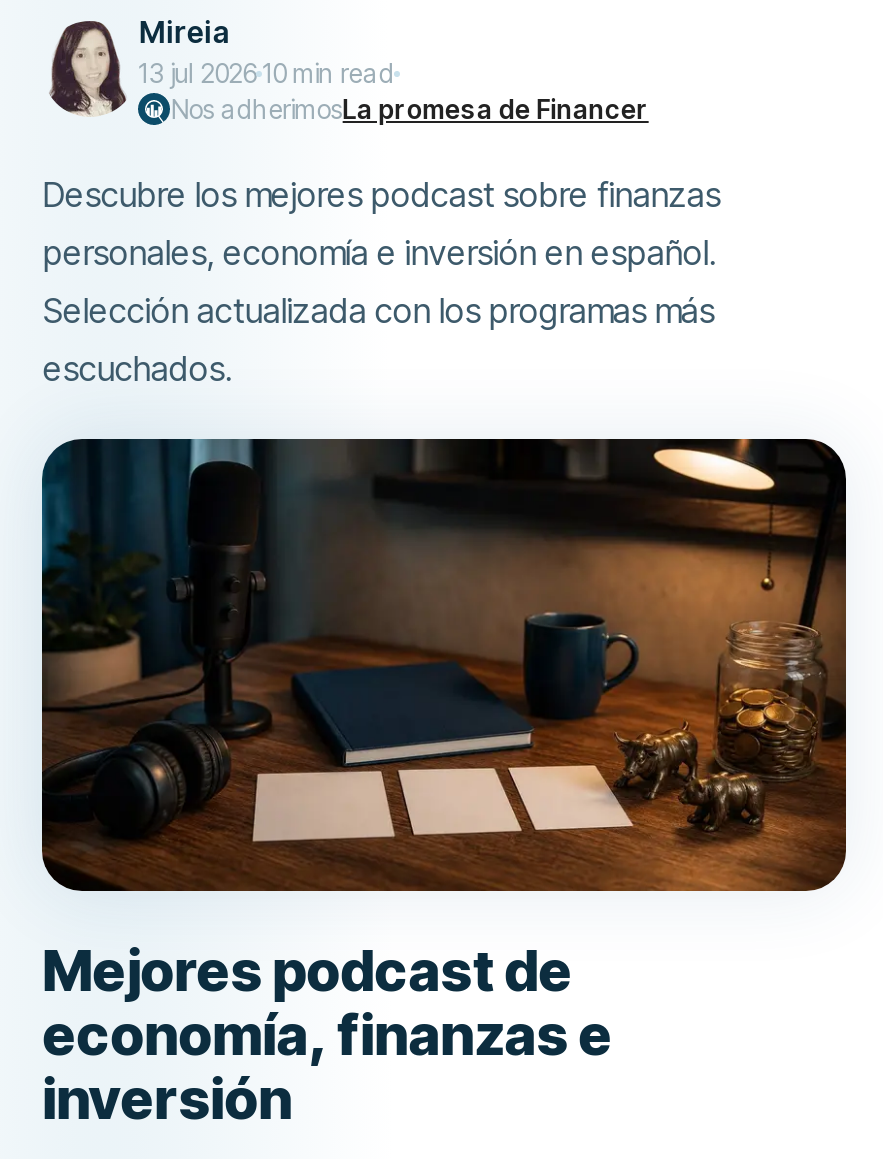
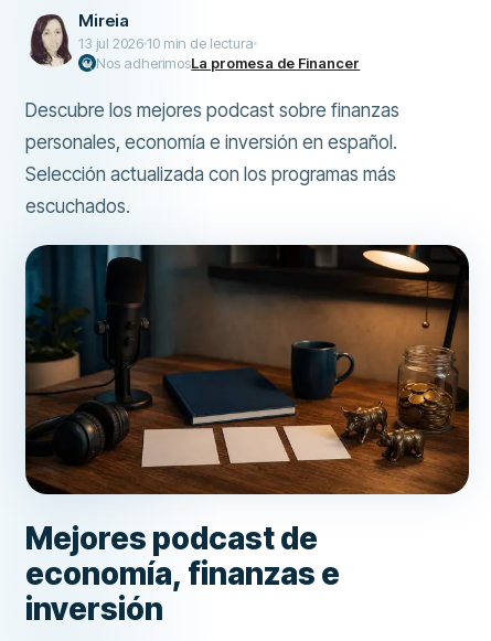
- 13 jul 2026 10 min read
+ 13 jul 2026 10 min de lectura
